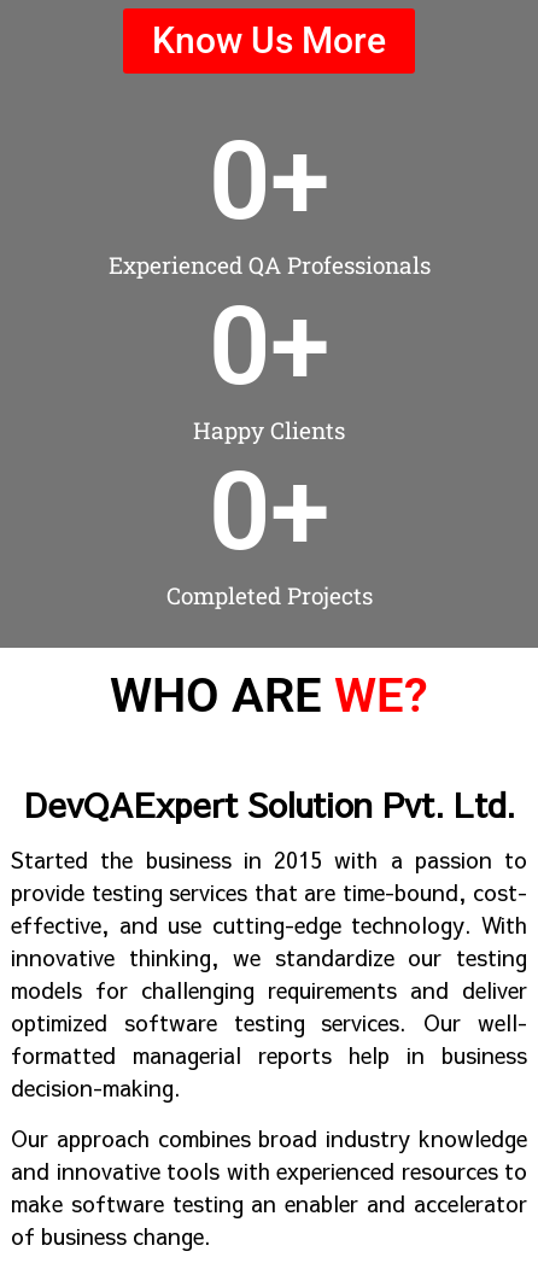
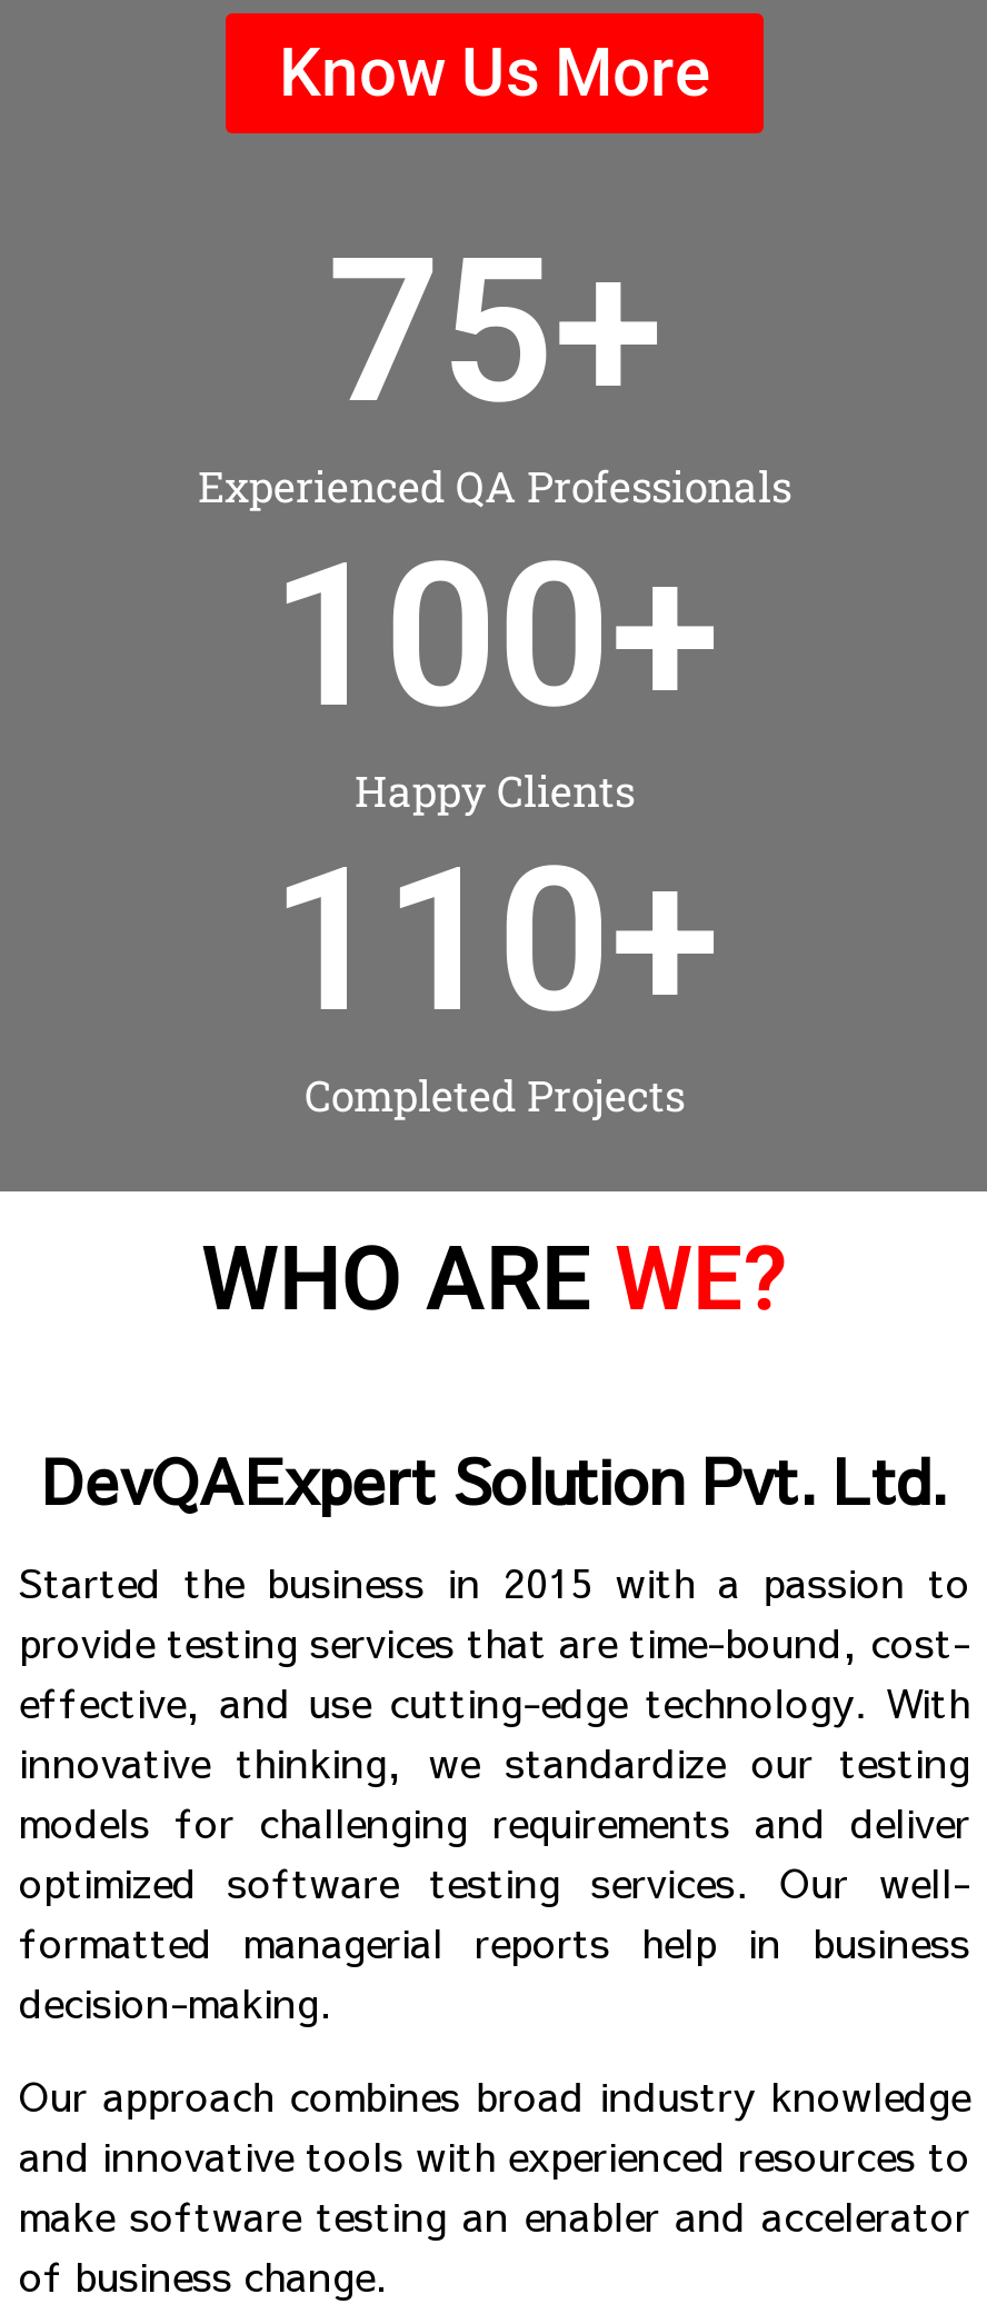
- 0+
+ 75+

- 0+
+ 100+

- 0+
+ 110+
